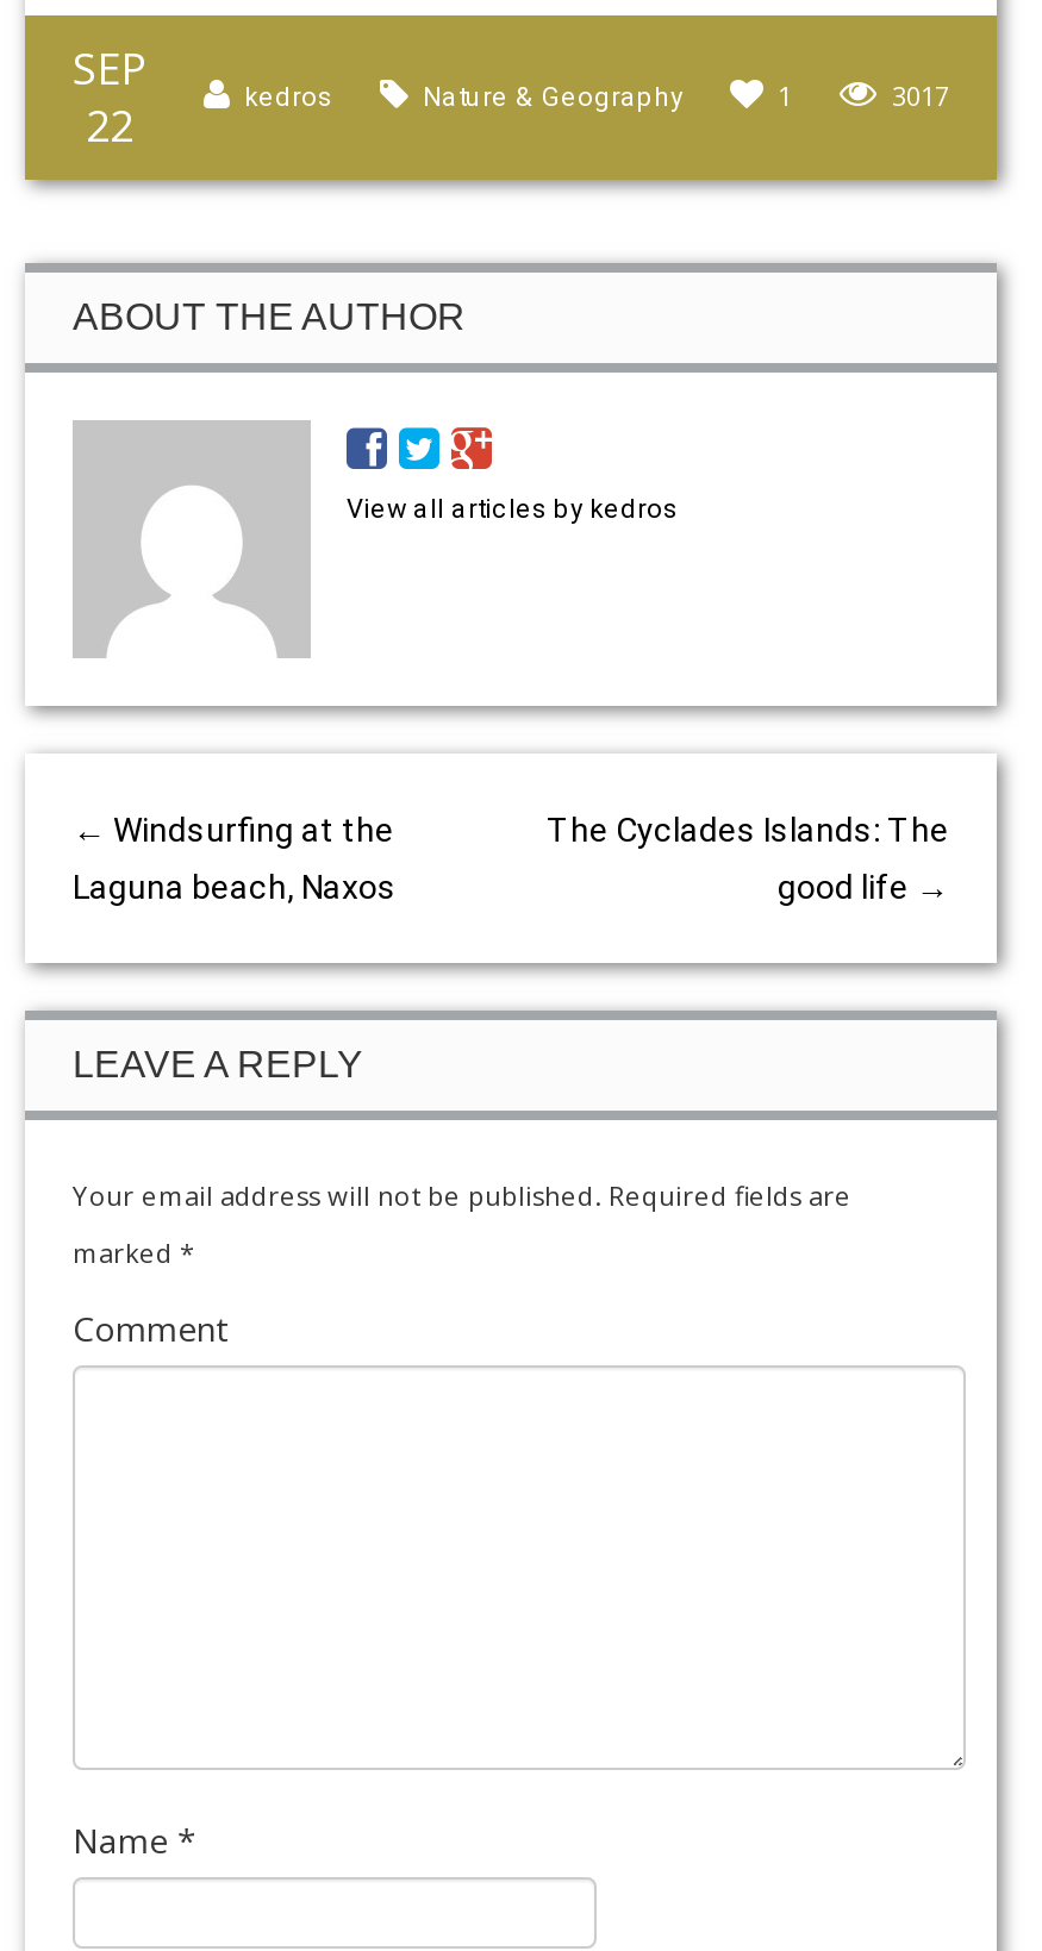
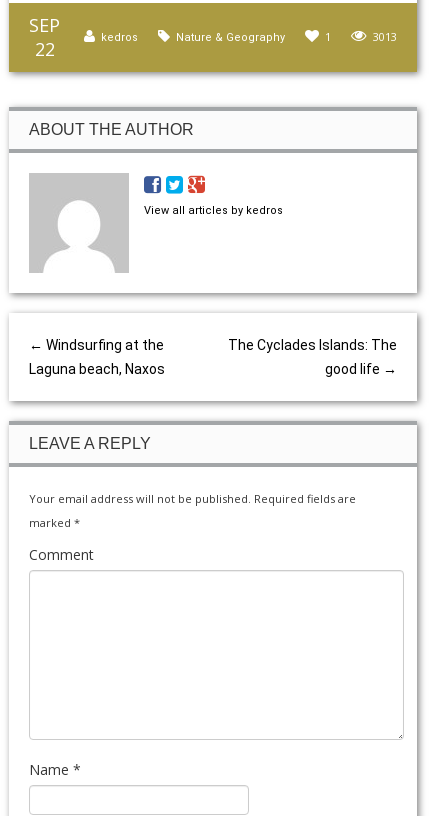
- 3017
+ 3013
